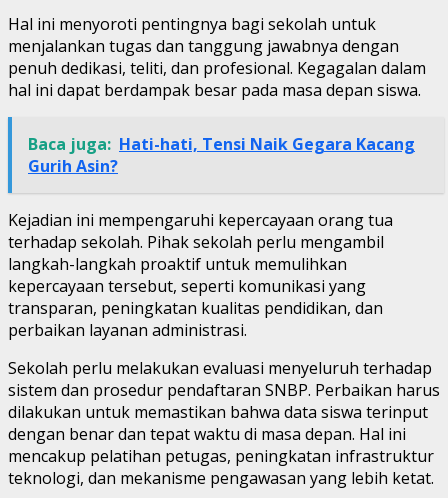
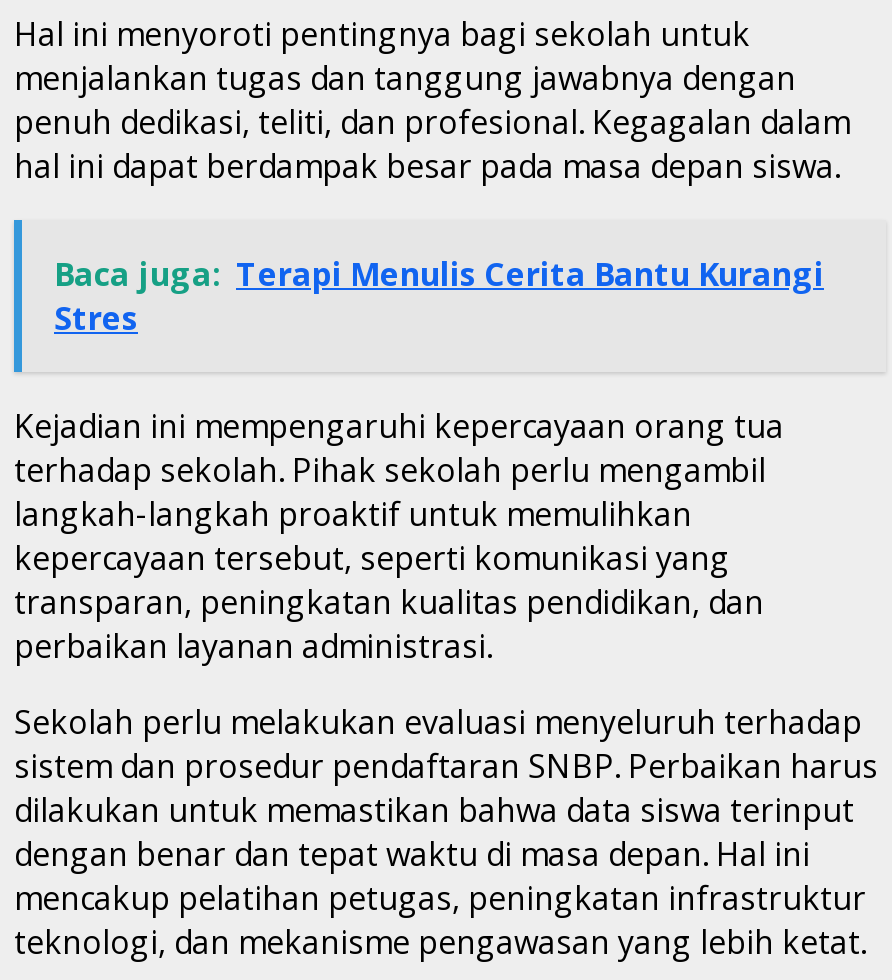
- Baca juga: Hati-hati, Tensi Naik Gegara Kacang
- Gurih Asin?
+ Baca juga: Terapi Menulis Cerita Bantu Kurangi
+ Stres
